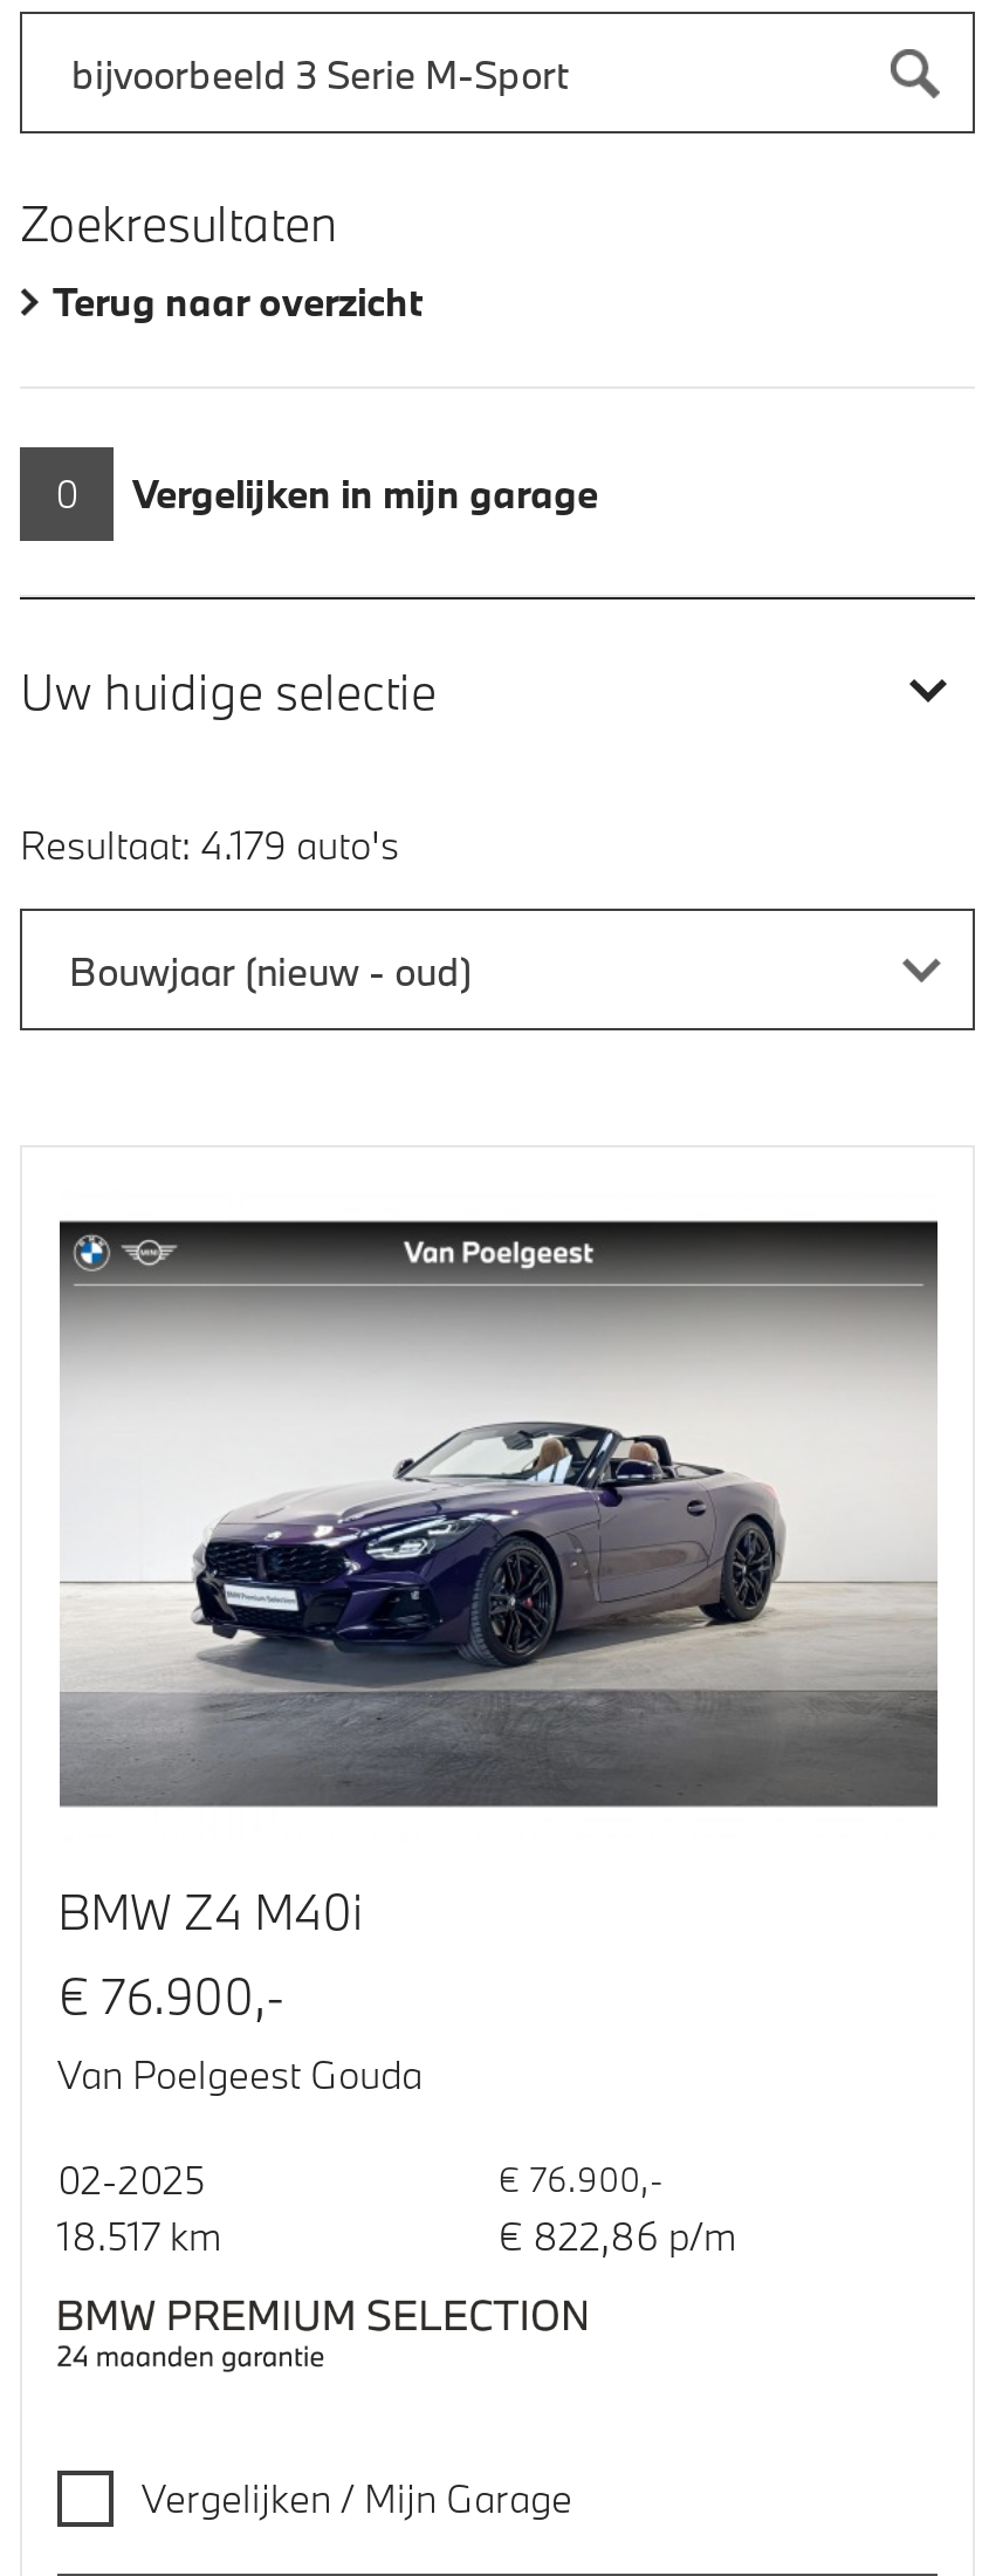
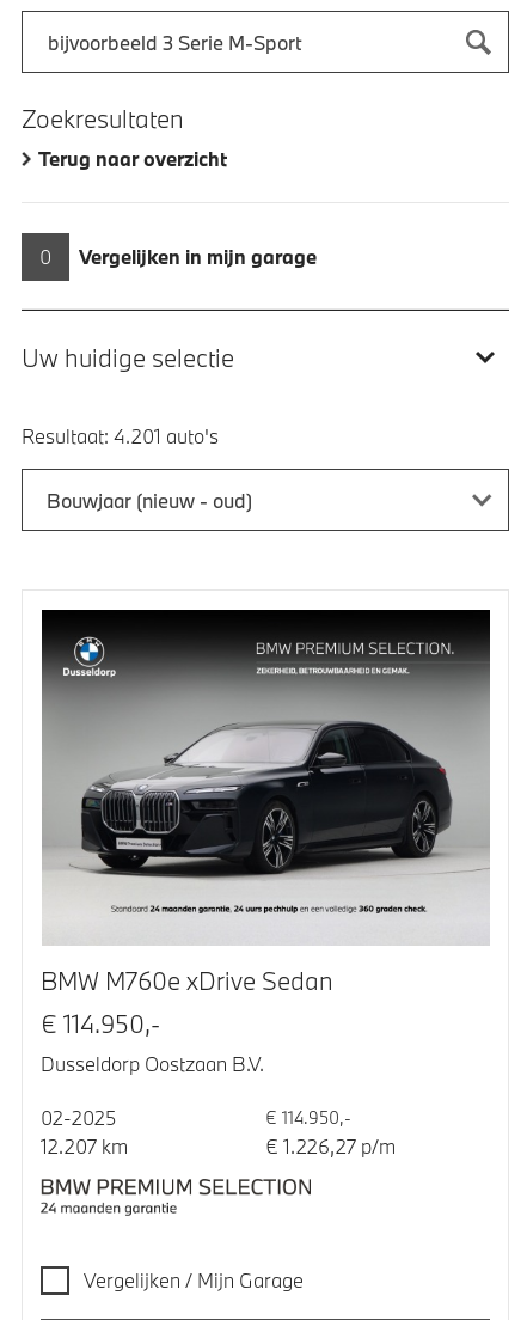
- [image]
- BMW Z4 M40i
- € 76.900,-
- Van Poelgeest Gouda
+ [image]
+ BMW M760e xDrive Sedan
+ € 114.950,-
+ Dusseldorp Oostzaan B.V.

- € 76.900,-
+ € 114.950,-

- 18.517 km
+ 12.207 km

- € 822,86 p/m
+ € 1.226,27 p/m
